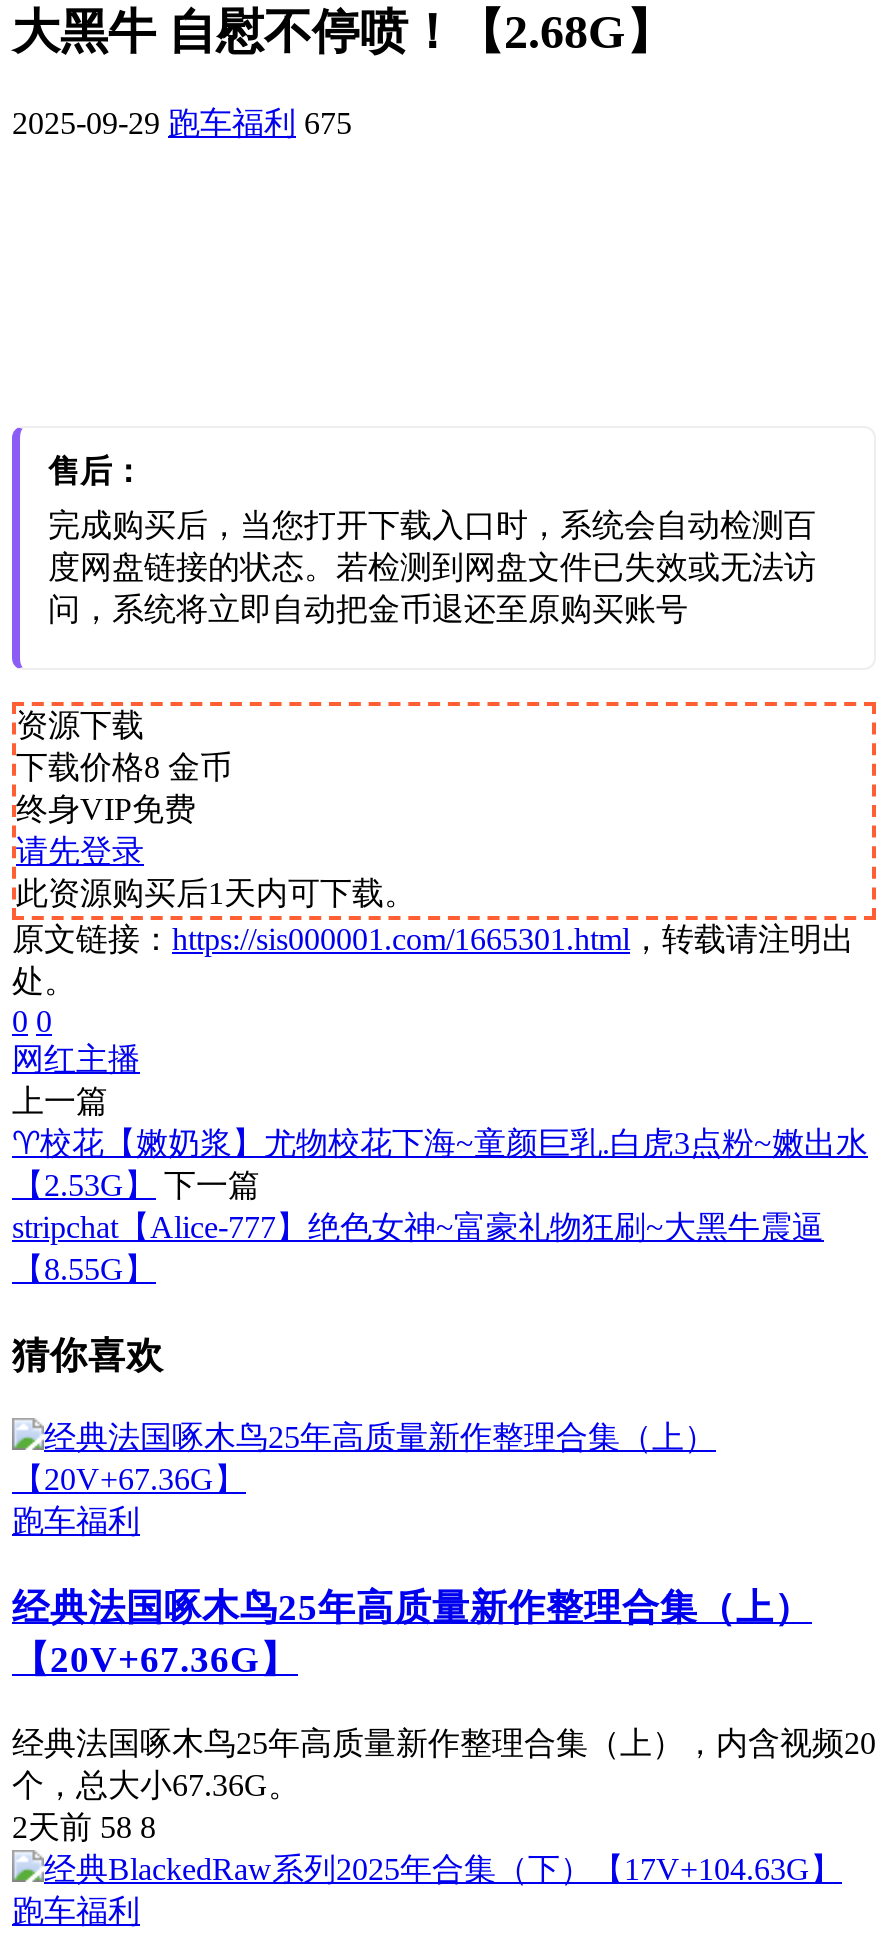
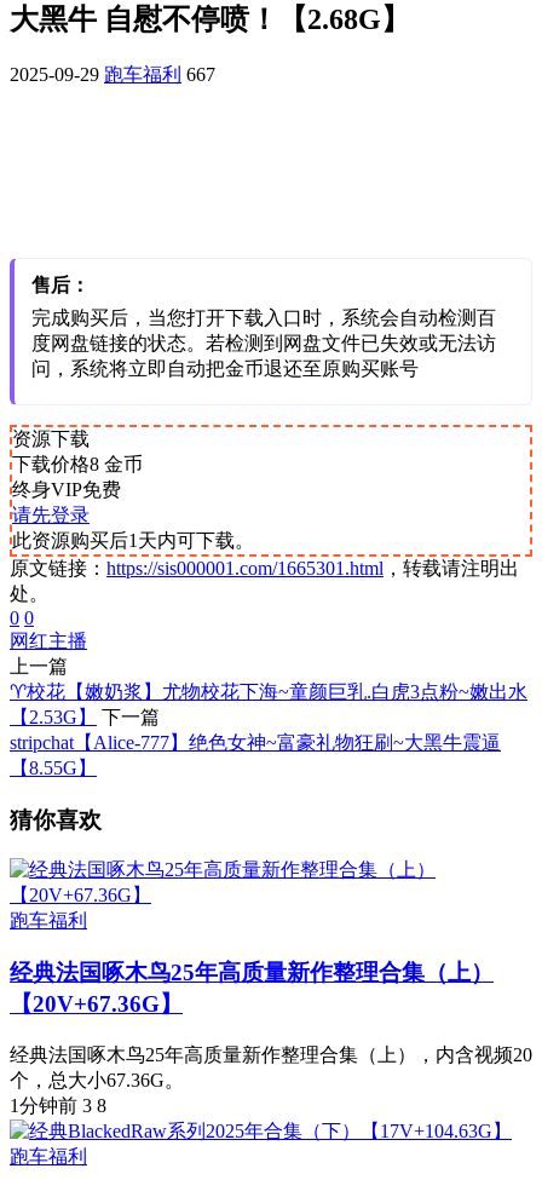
- 2025-09-29 跑车福利 675
+ 2025-09-29 跑车福利 667

- 2天前58 8
+ 1分钟前3 8
